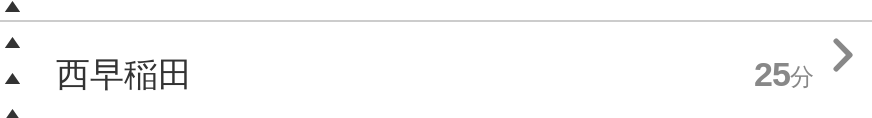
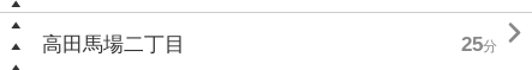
- 西早稲田
+ 高田馬場二丁目
